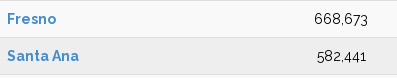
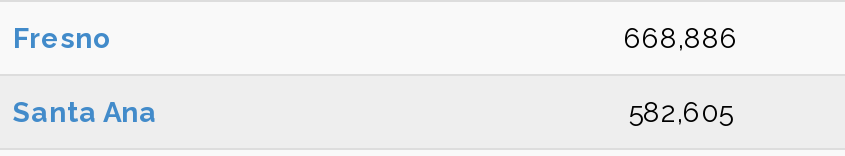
- 668,673
+ 668,886

- 582,441
+ 582,605
